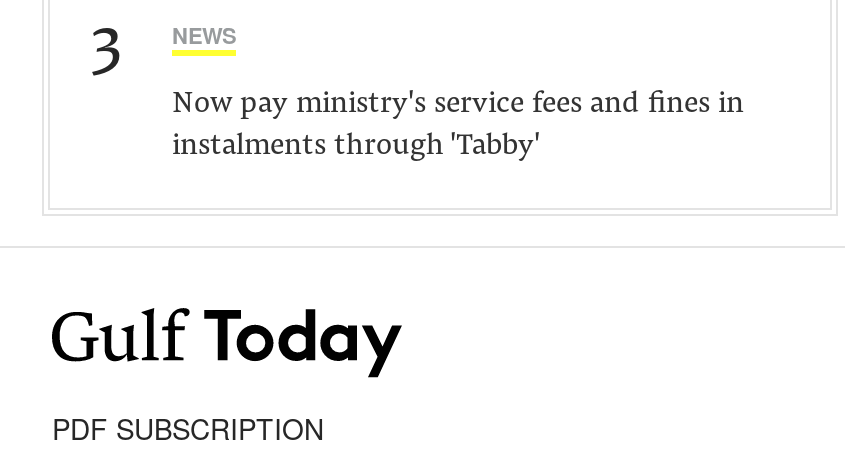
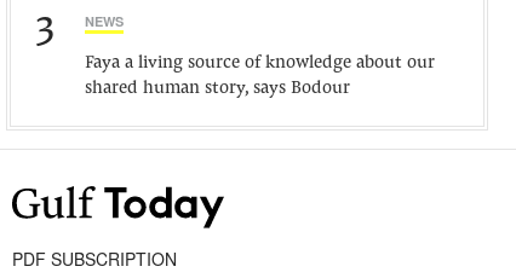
- Now pay ministry's service fees and fines in
- instalments through 'Tabby'
+ Faya a living source of knowledge about our
+ shared human story, says Bodour
